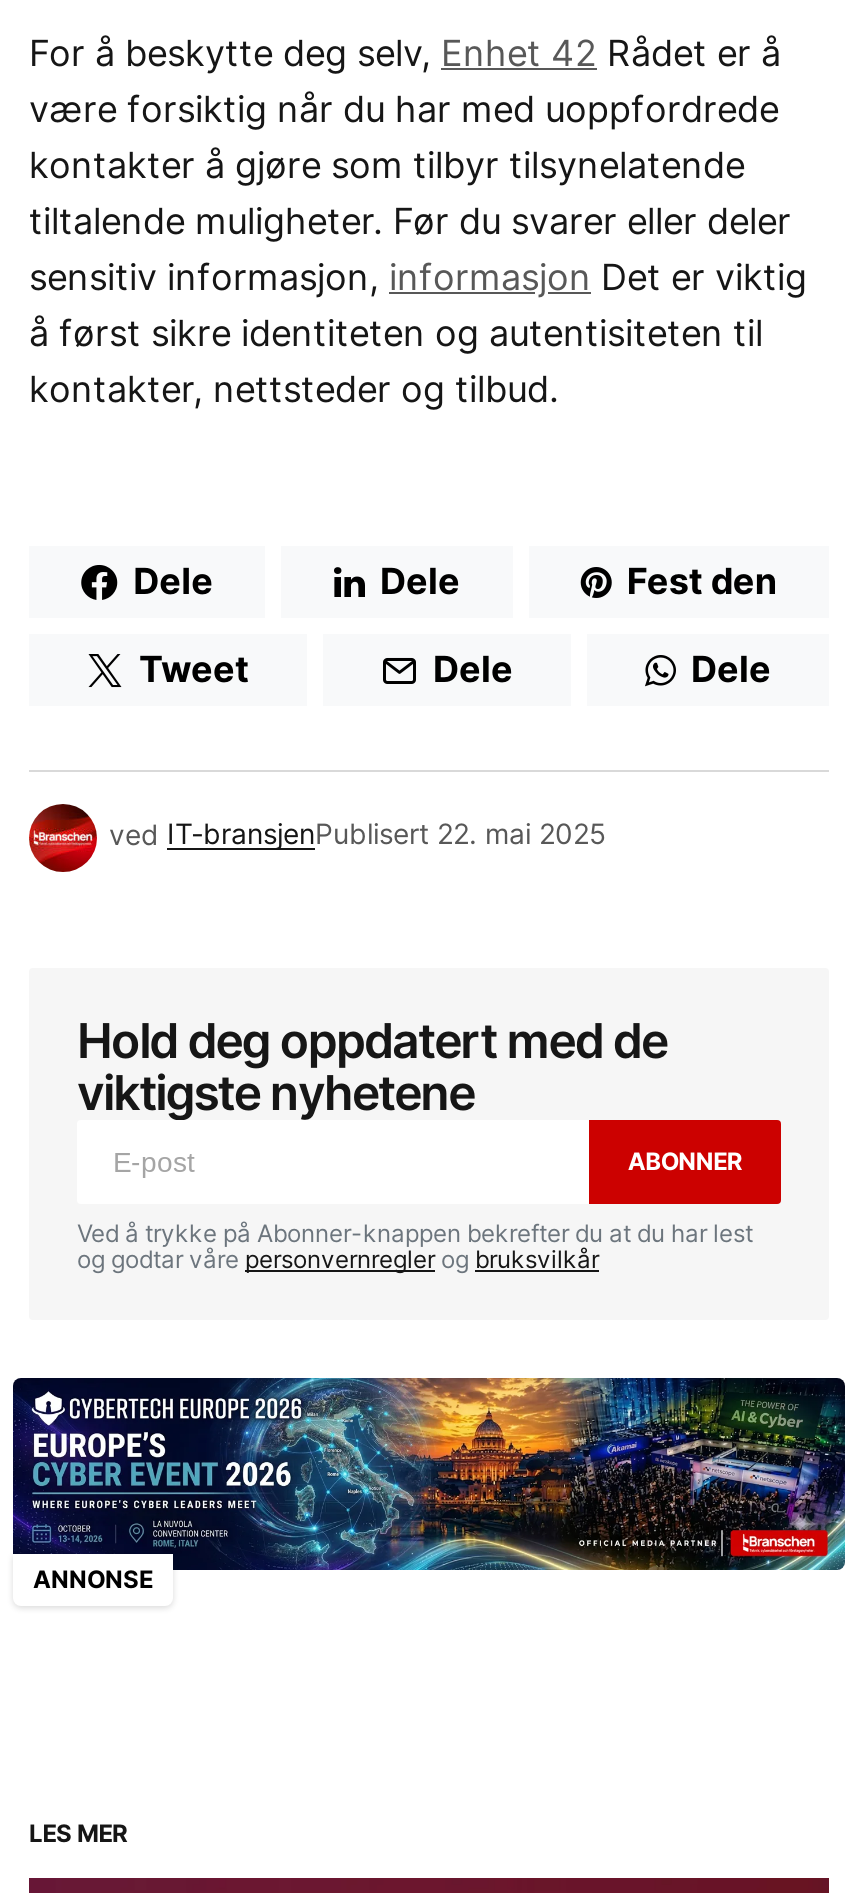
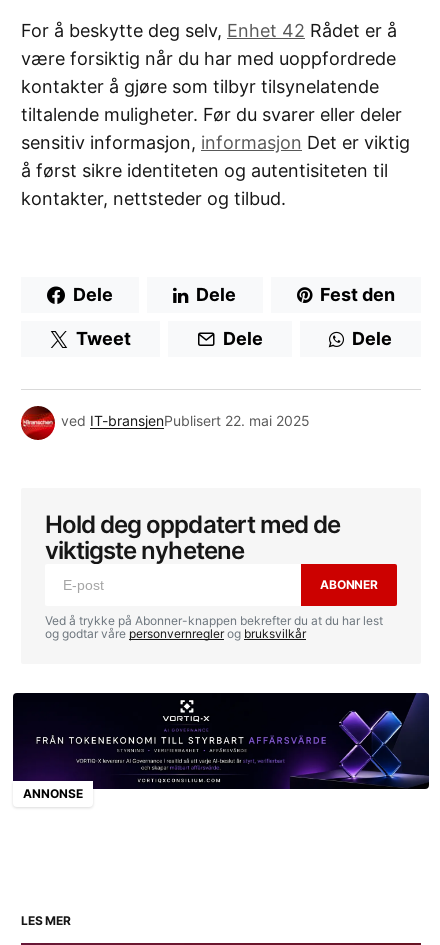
- [image]
+ [image]
